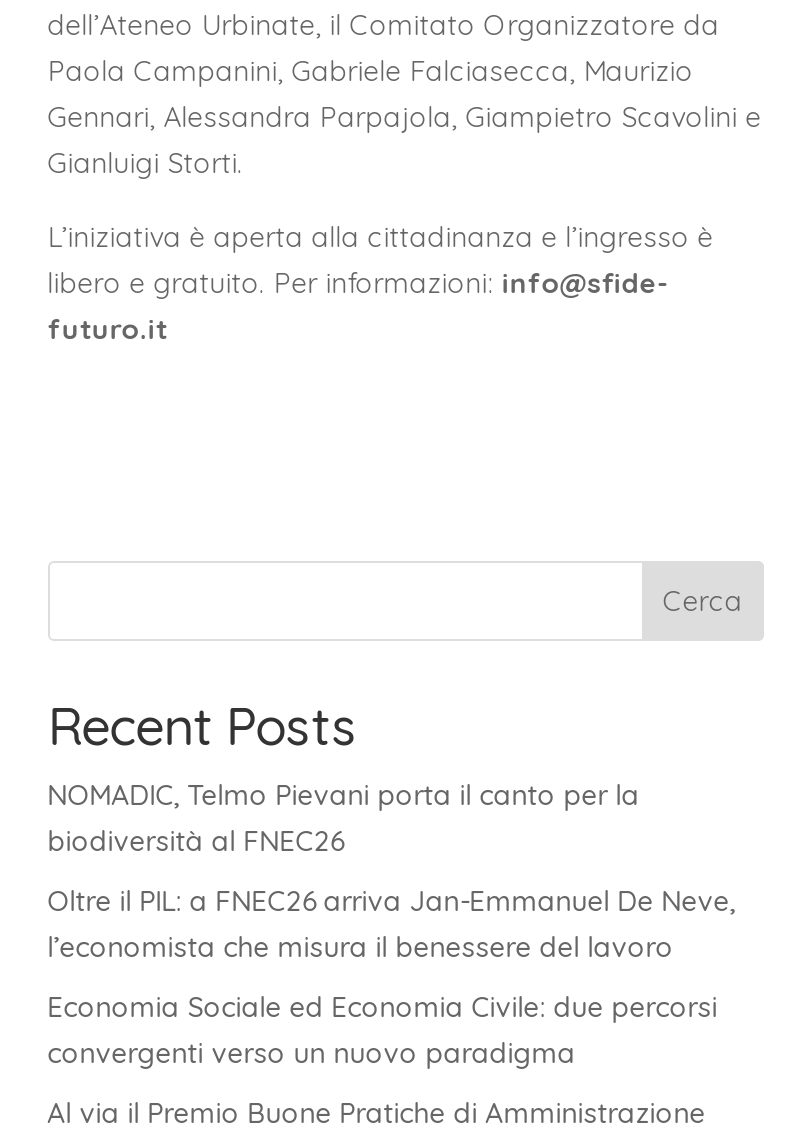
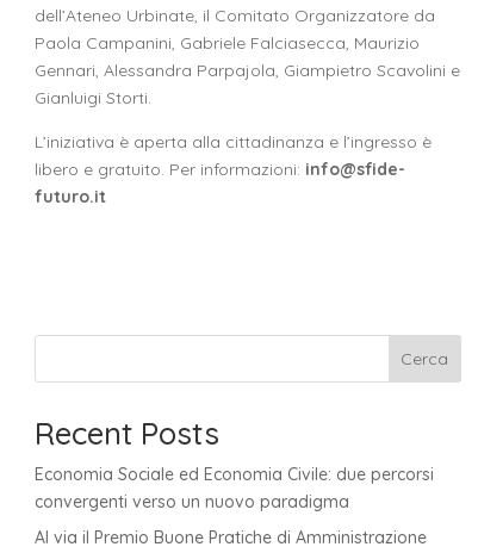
- NOMADIC, Telmo Pievani porta il canto per la
- biodiversità al FNEC26
- Oltre il PIL: a FNEC26 arriva Jan-Emmanuel De Neve,
- l’economista che misura il benessere del lavoro
